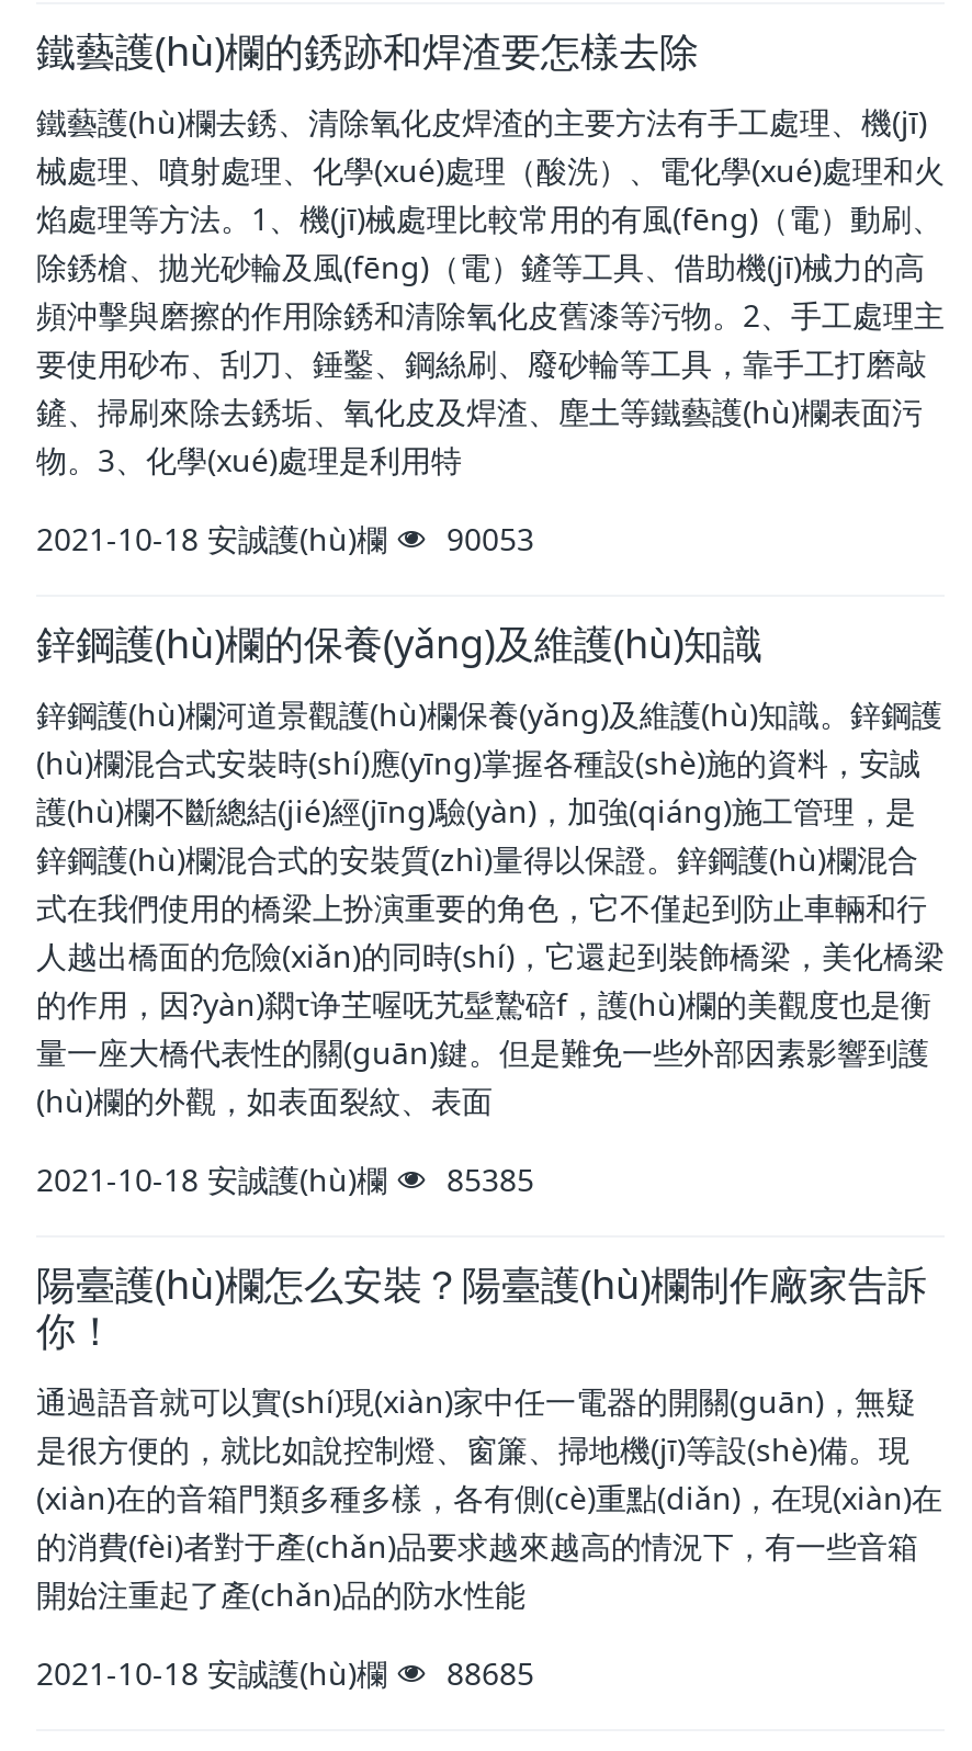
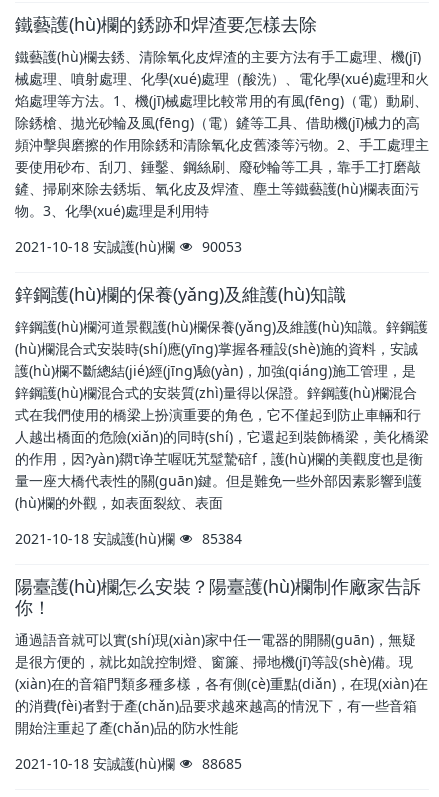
- 2021-10-18 安誠護(hù)欄 85385
+ 2021-10-18 安誠護(hù)欄 85384
